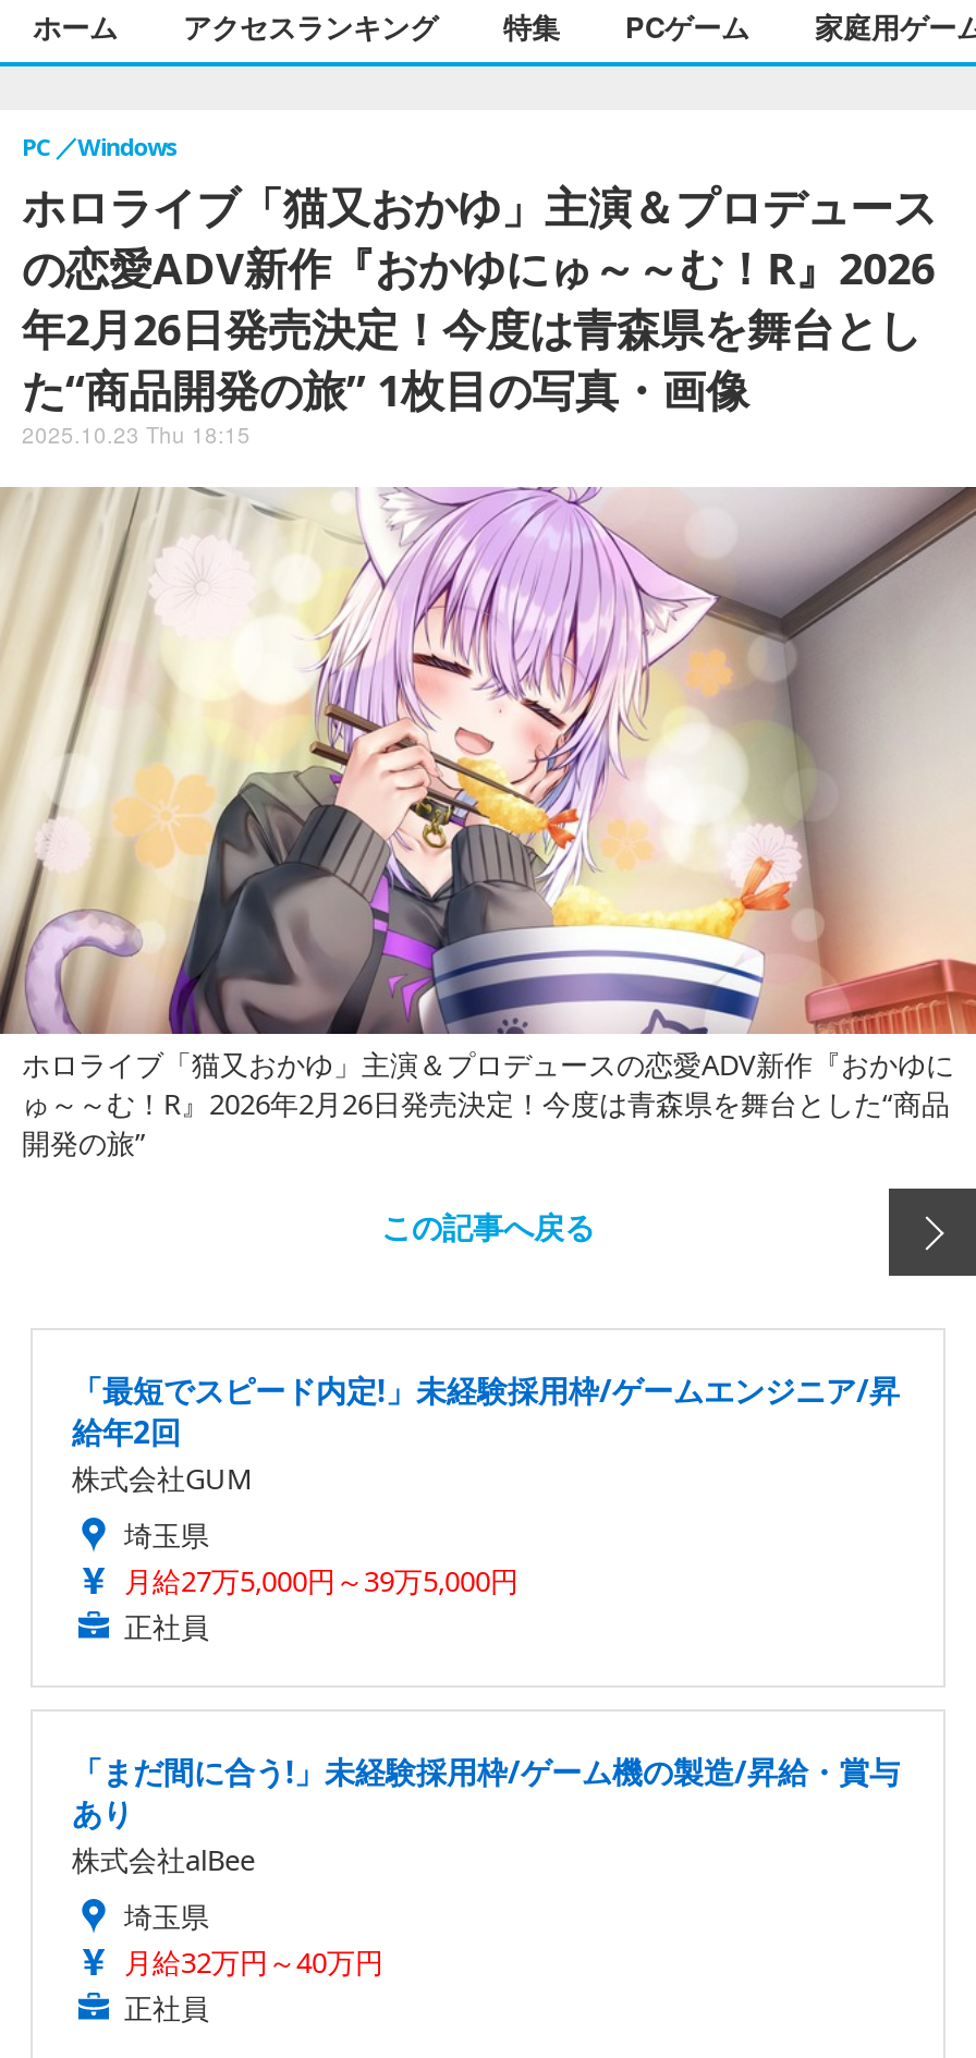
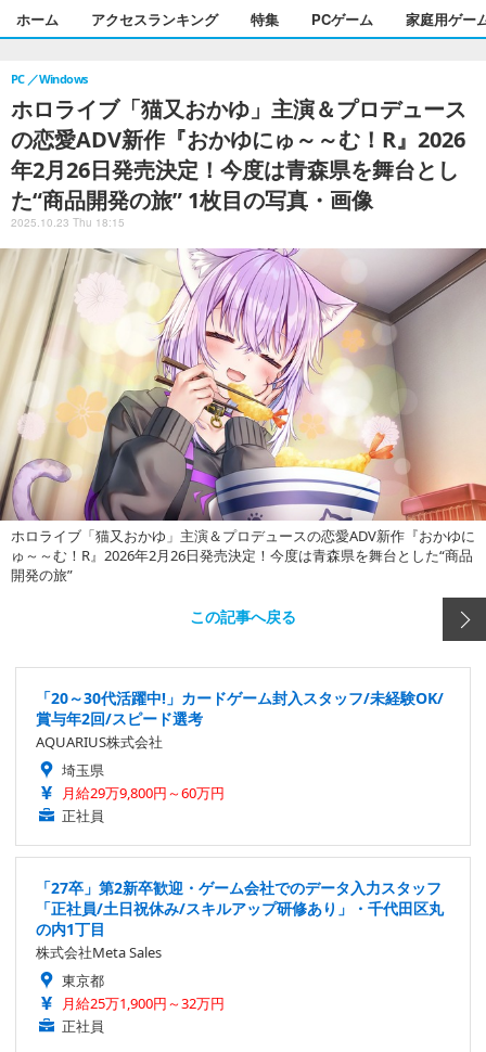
- 「最短でスピード内定!」未経験採用枠/ゲームエンジニア/昇
- 給年2回
- 株式会社GUM
+ 「20～30代活躍中!」カードゲーム封入スタッフ/未経験OK/
+ 賞与年2回/スピード選考
+ AQUARIUS株式会社

- 月給27万5,000円～39万5,000円
+ 月給29万9,800円～60万円

- 「まだ間に合う!」未経験採用枠/ゲーム機の製造/昇給・賞与
- あり
- 株式会社alBee
- 埼玉県
- 月給32万円～40万円
+ 「27卒」第2新卒歓迎・ゲーム会社でのデータ入力スタッフ
+ 「正社員/土日祝休み/スキルアップ研修あり」・千代田区丸
+ の内1丁目
+ 株式会社Meta Sales
+ 東京都
+ 月給25万1,900円～32万円
